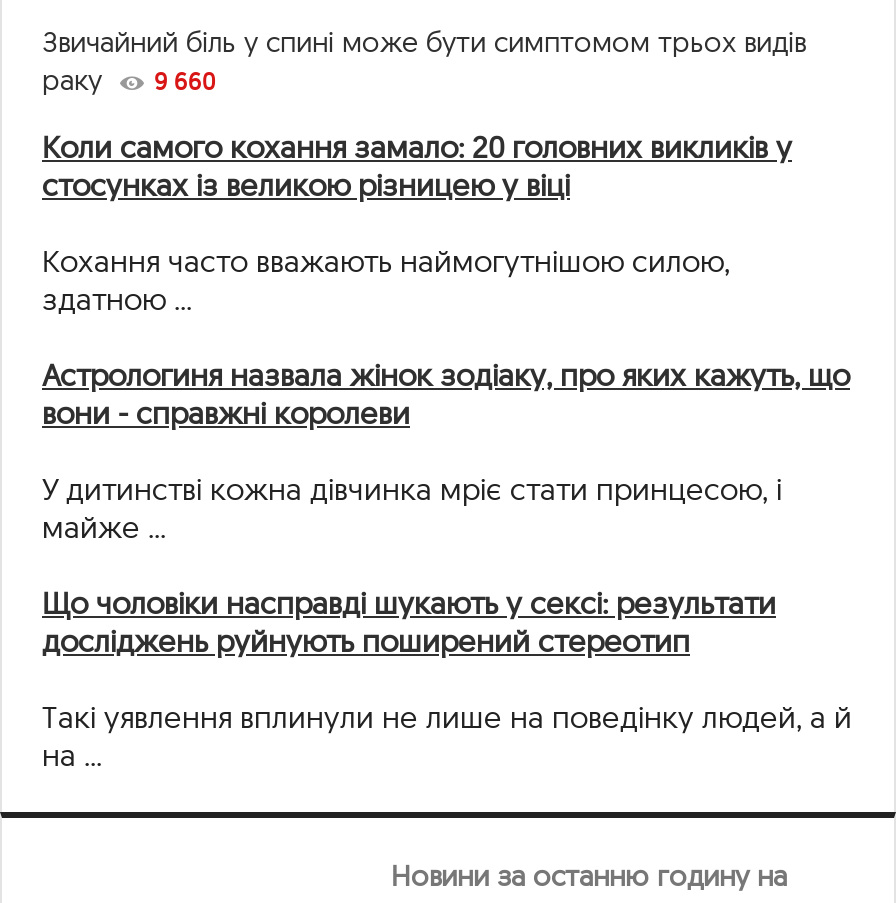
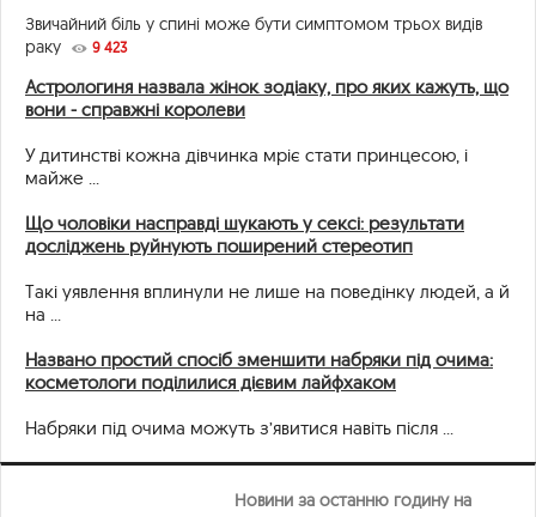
- 9 660
- Коли самого кохання замало: 20 головних викликів у
- стосунках із великою різницею у віці
- Кохання часто вважають наймогутнішою силою,
- здатною ...
+ 9 423

moved up: Астрологиня назвала жінок зодіаку, про яких кажуть, що | вони - справжні королеви | У дитинстві кожна дівчинка мріє стати принцесою, і | майже ... | Що чоловіки насправді шукають у сексі: результати | досліджень руйнують поширений стереотип | Такі уявлення вплинули не лише на поведінку людей, а й | на ...

+ Названо простий спосіб зменшити набряки під очима:
+ косметологи поділилися дієвим лайфхаком
+ Набряки під очима можуть з’явитися навіть після ...
